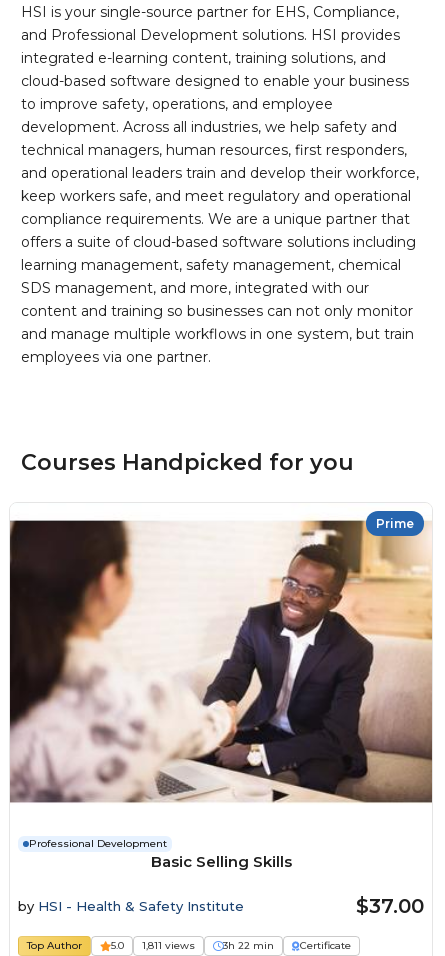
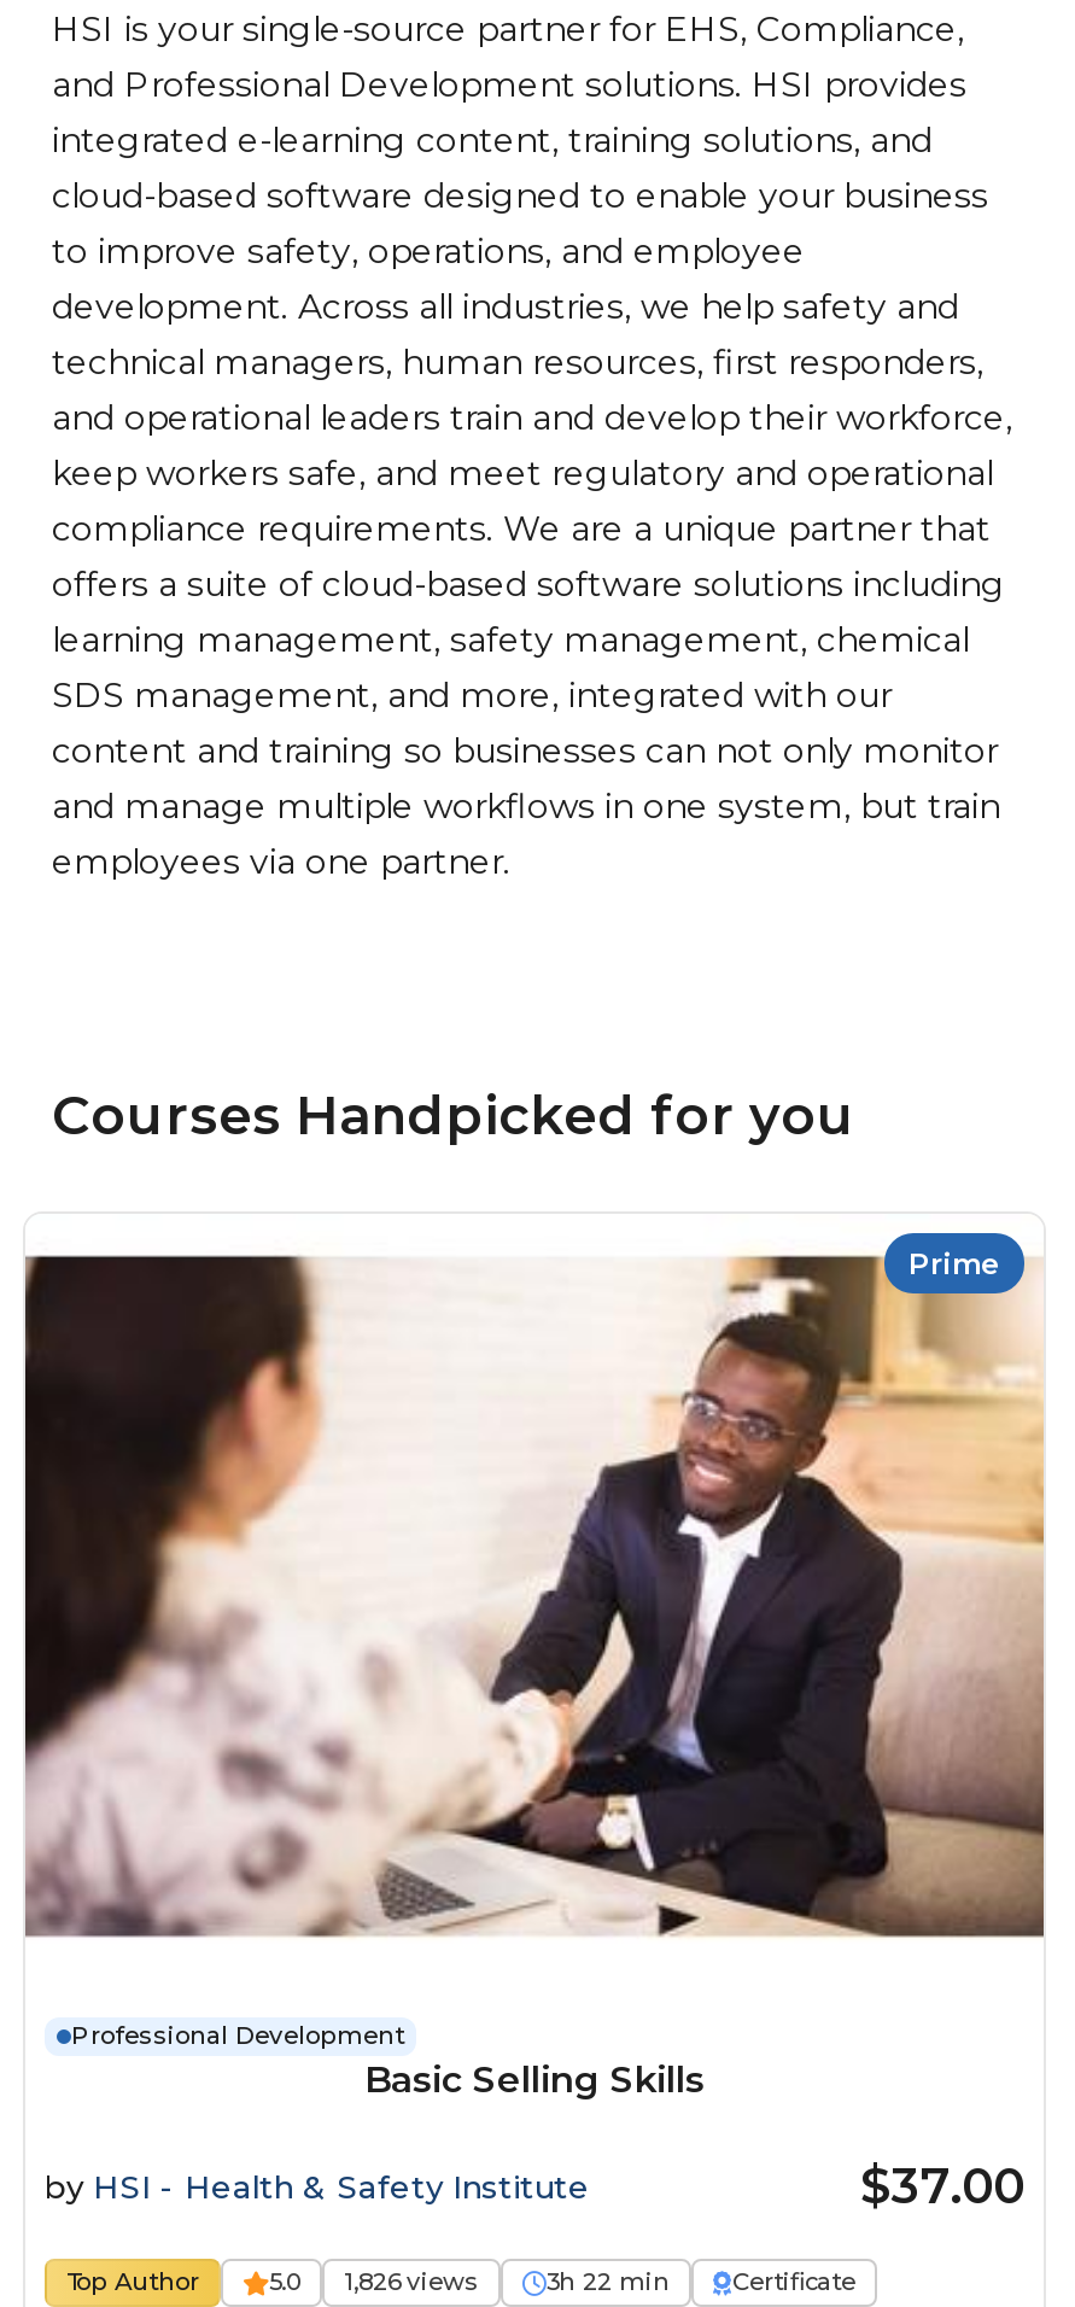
- 5.0 1,811 views
+ 5.0 1,826 views
